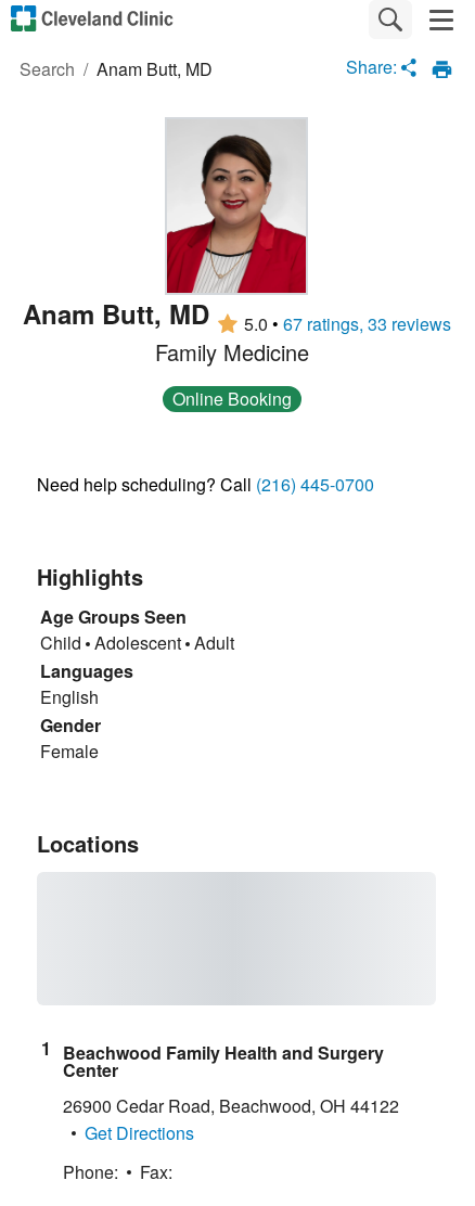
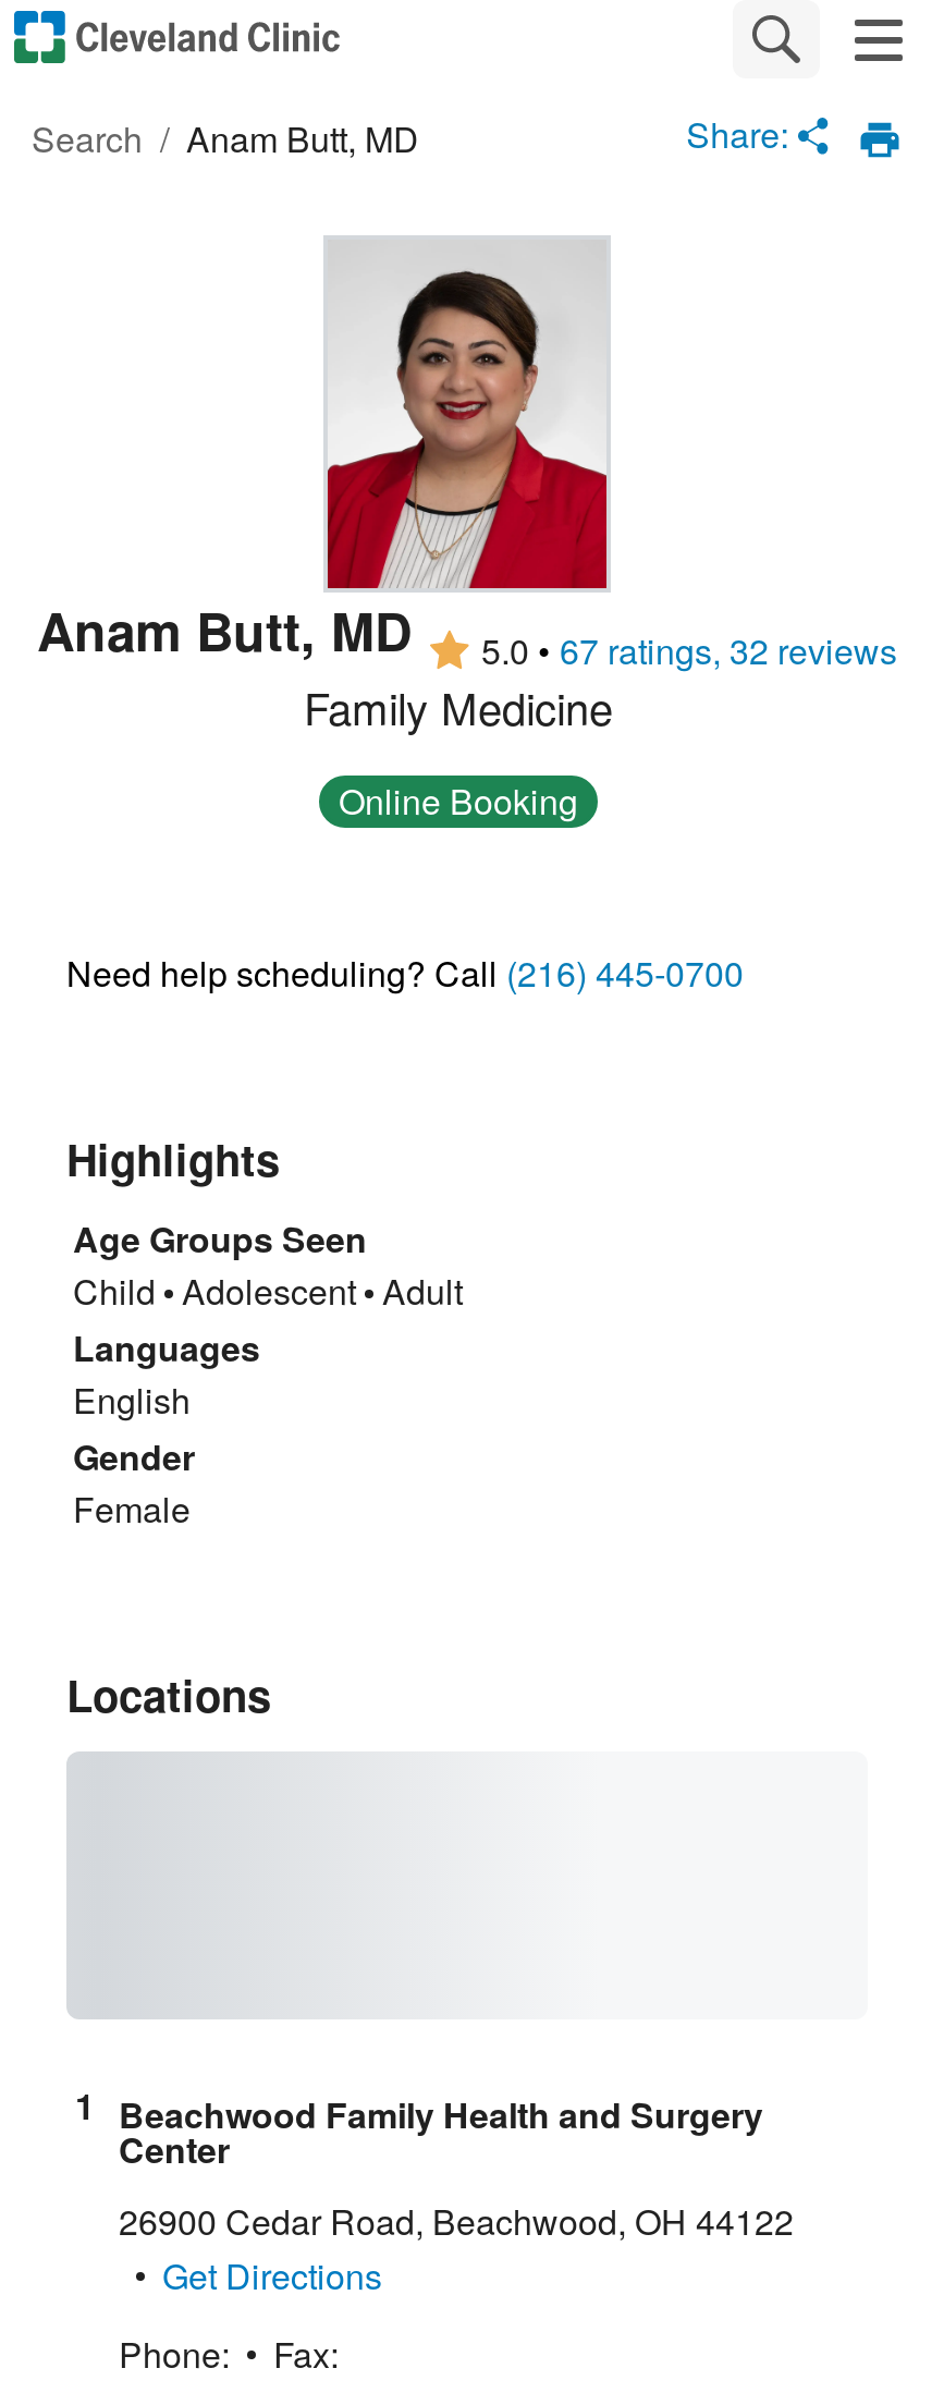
- 5.0 • 67 ratings, 33 reviews
+ 5.0 • 67 ratings, 32 reviews
